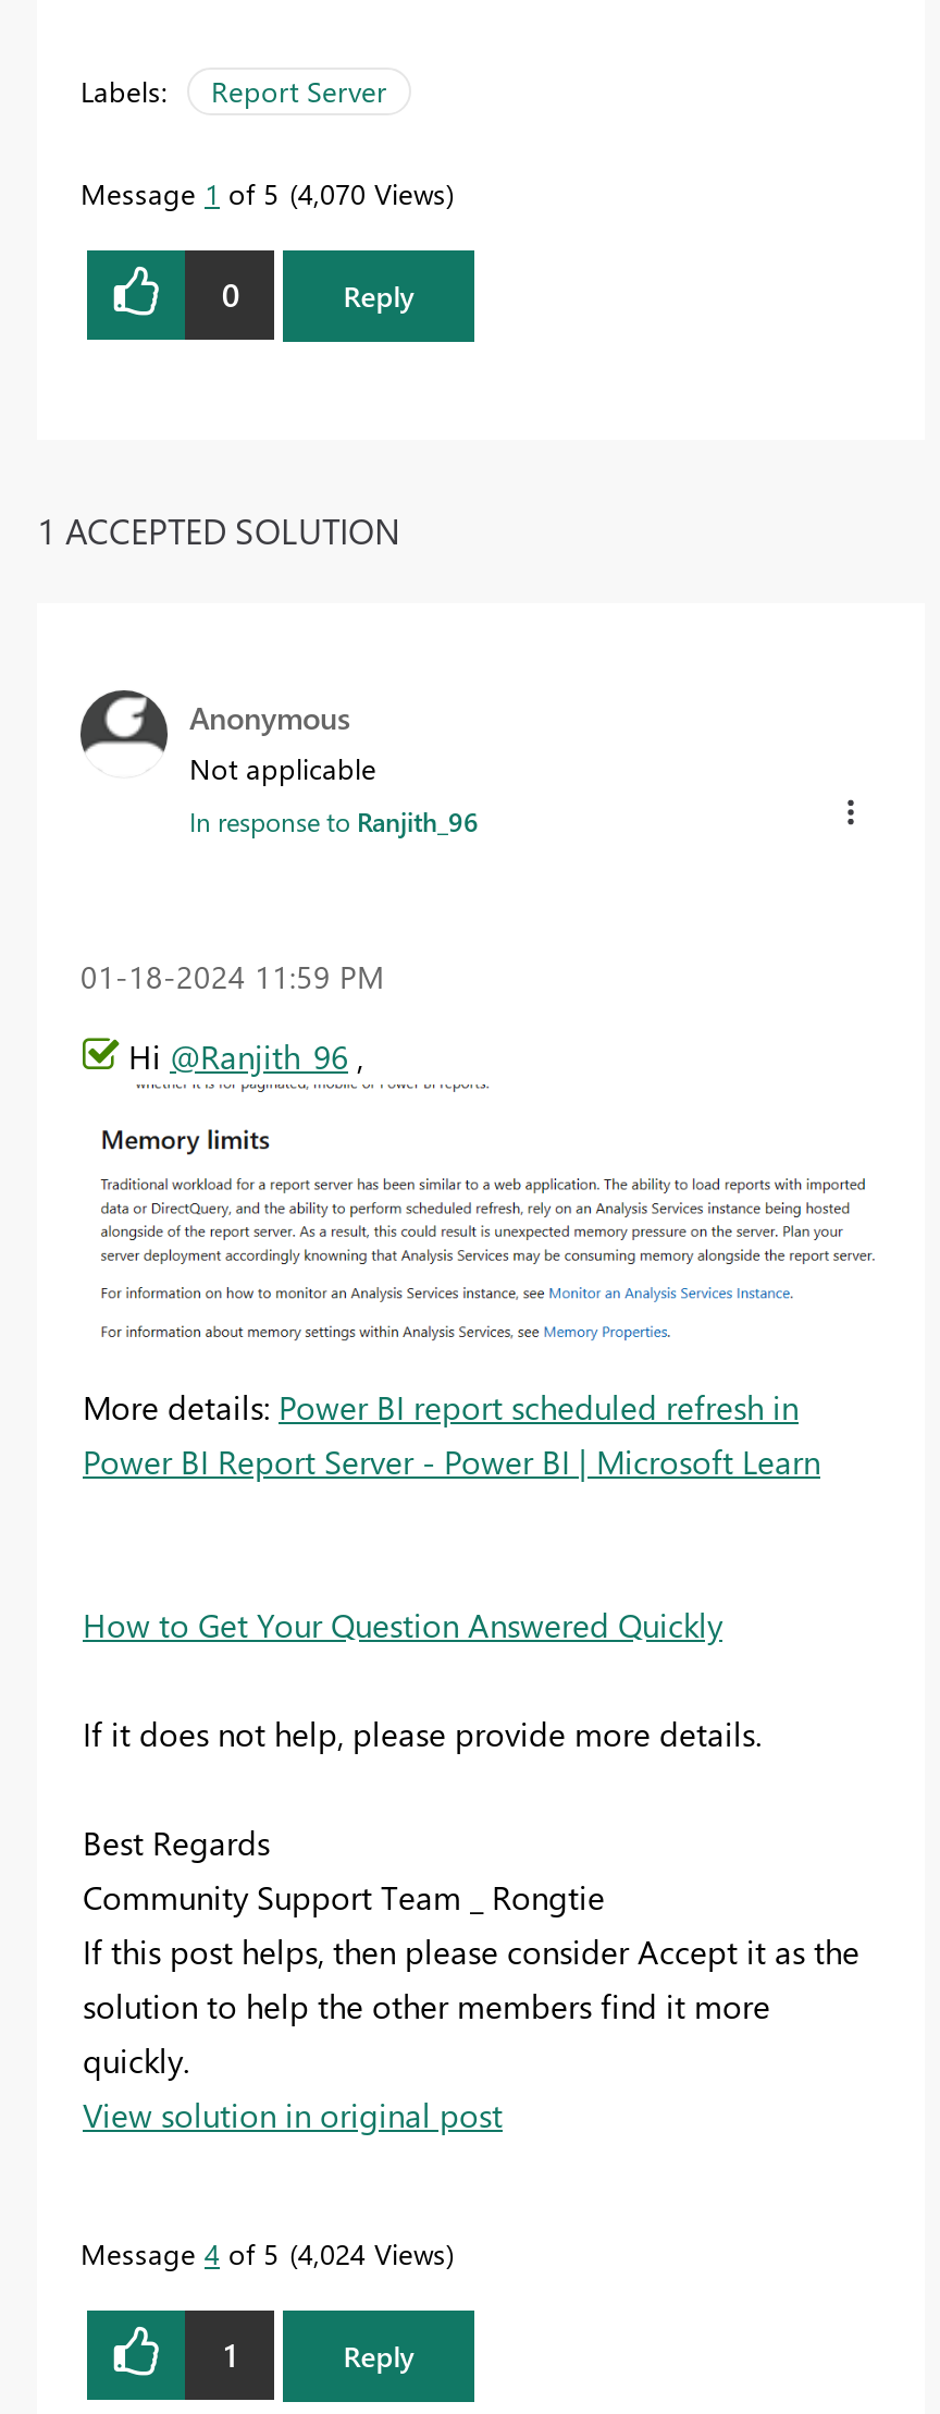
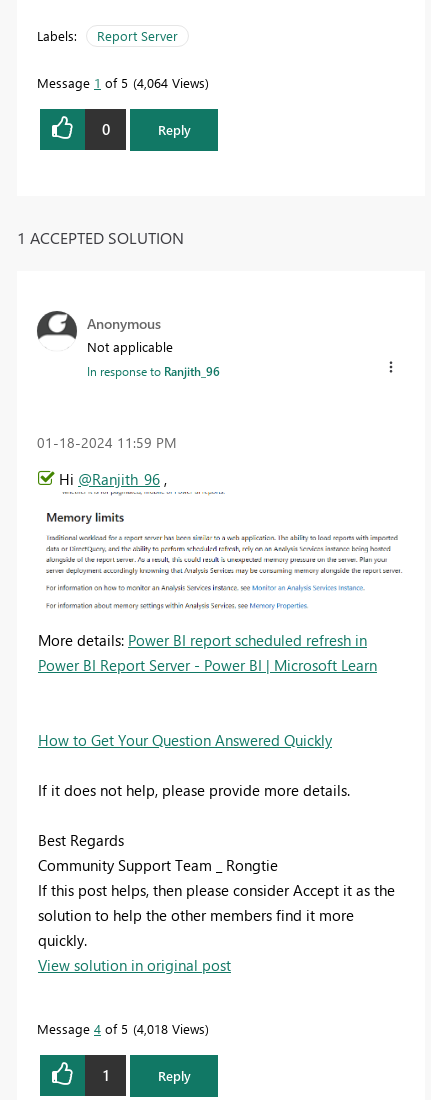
- Message 1 of 5 4,070 Views
+ Message 1 of 5 4,064 Views

- Message 4 of 5 4,024 Views
+ Message 4 of 5 4,018 Views
